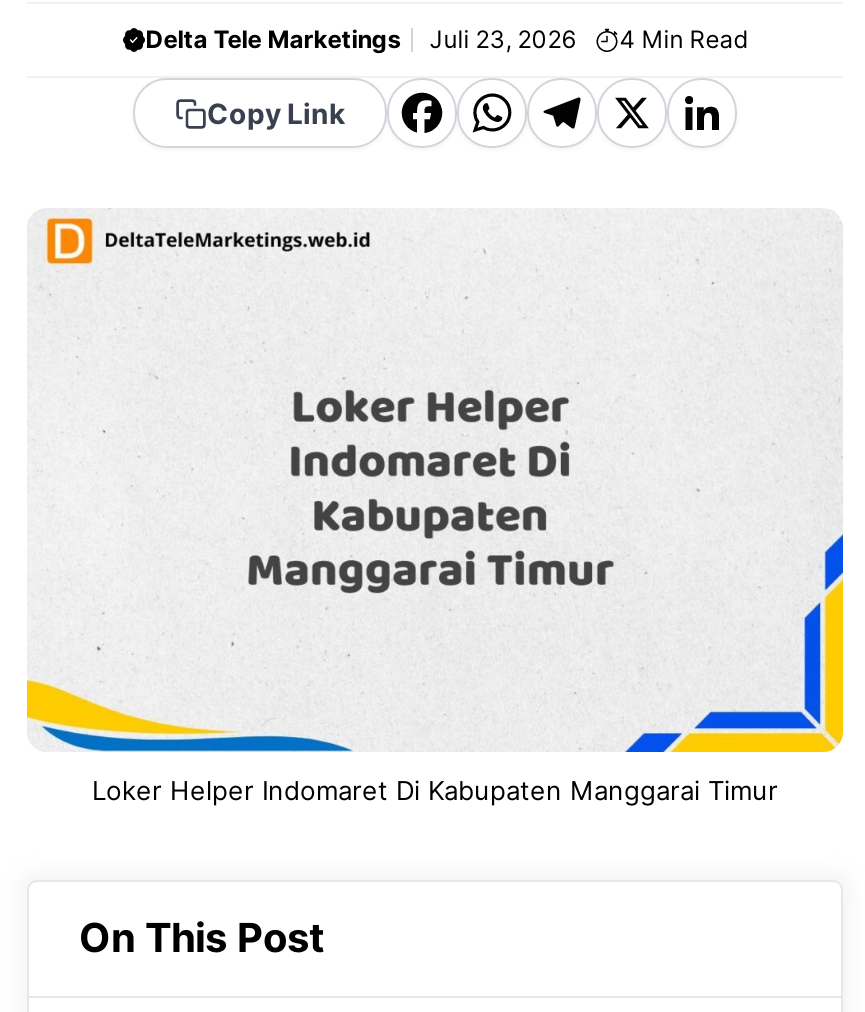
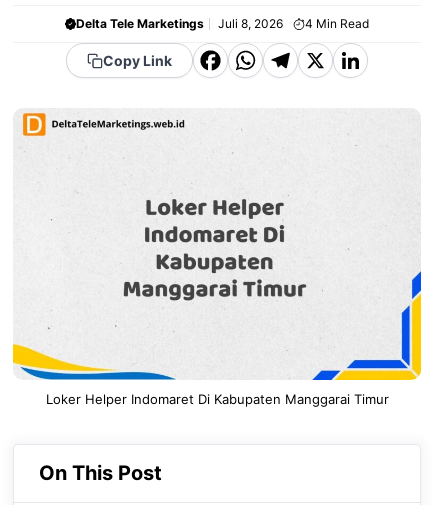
- Delta Tele Marketings Juli 23, 2026 4 Min Read
+ Delta Tele Marketings Juli 8, 2026 4 Min Read
